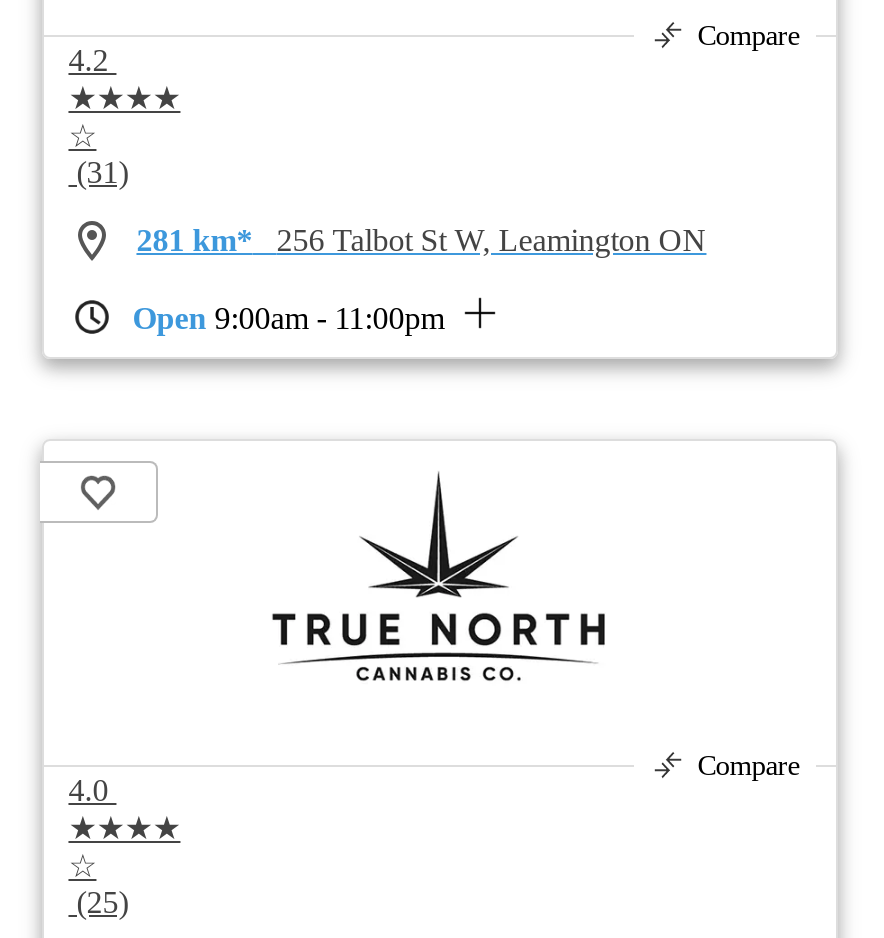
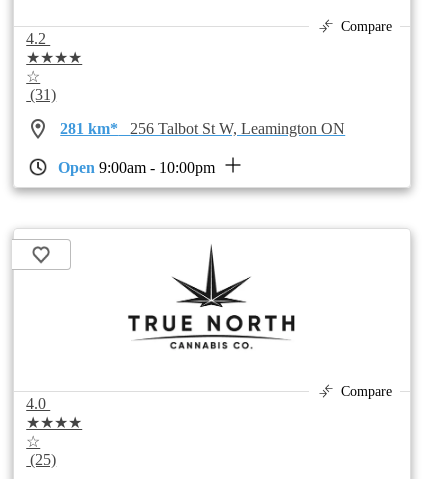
- Open 9:00am - 11:00pm
+ Open 9:00am - 10:00pm
